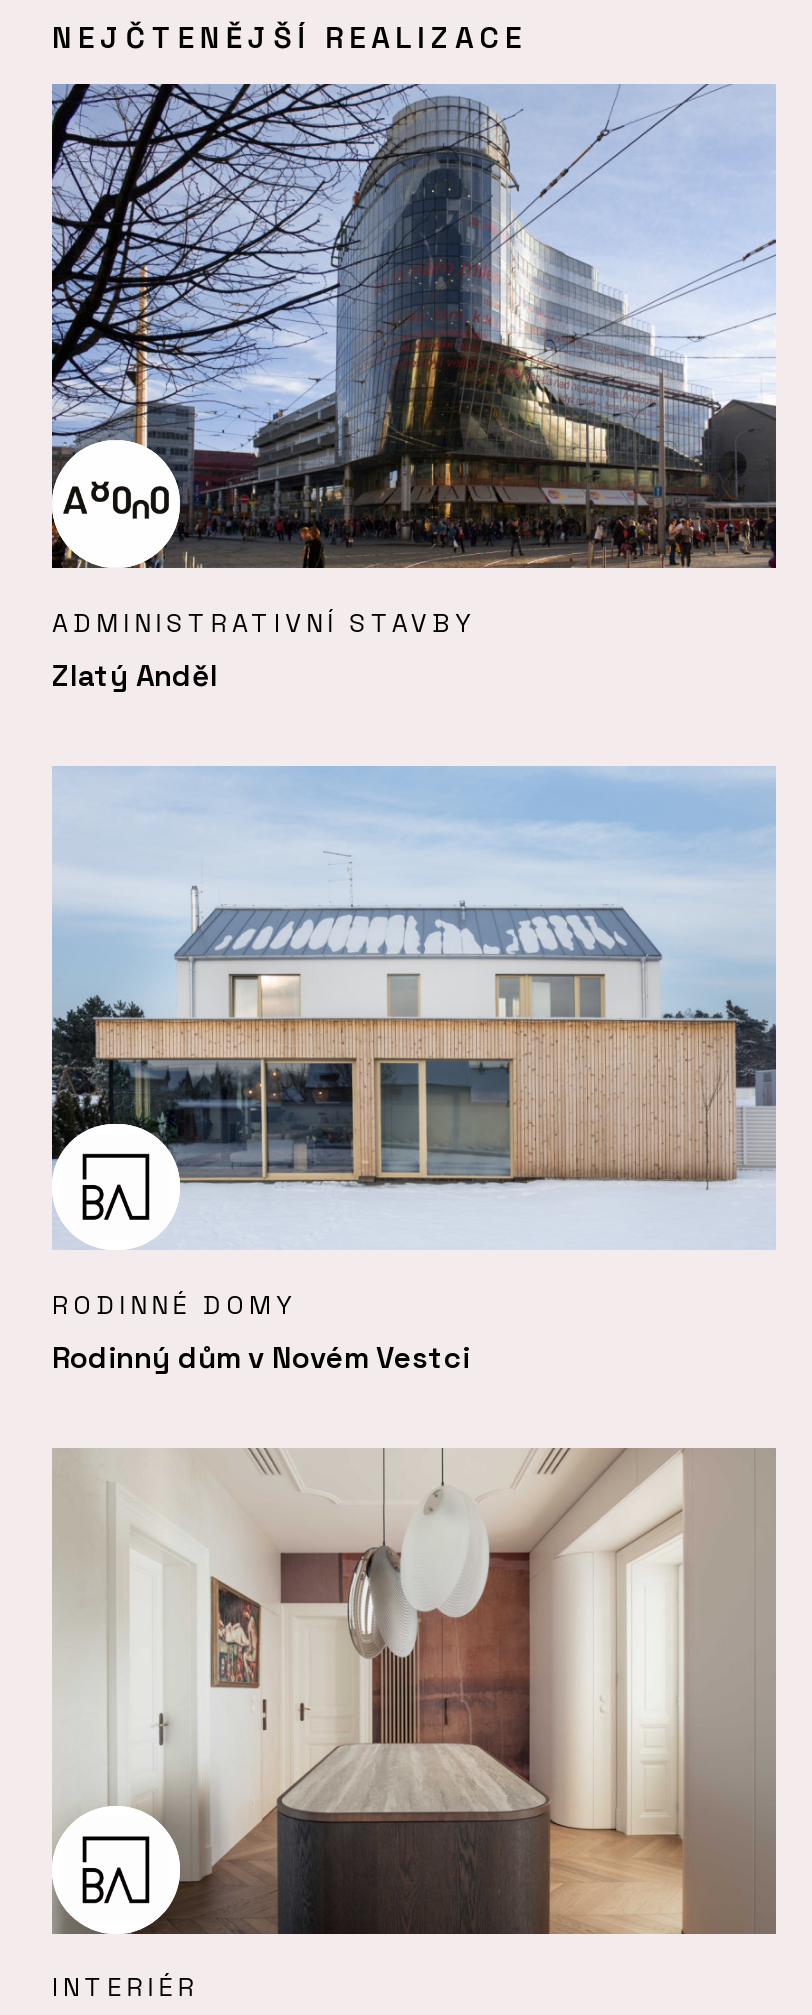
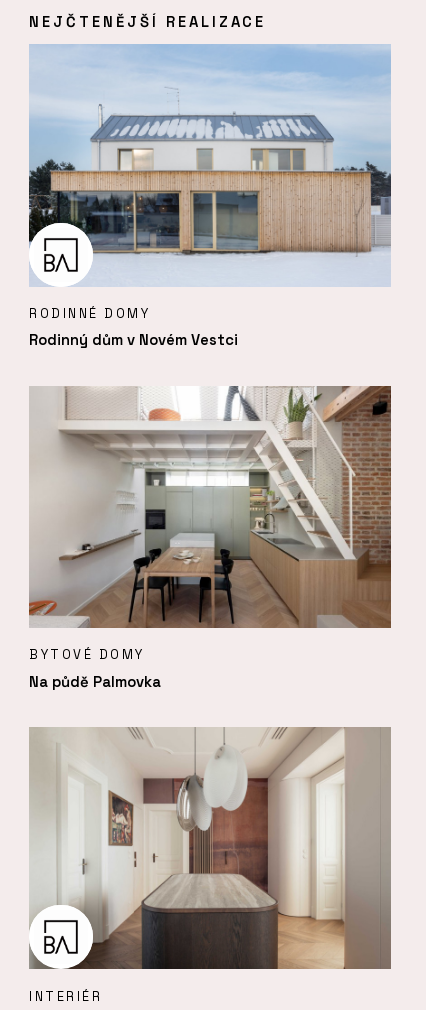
- [image]
- ADMINISTRATIVNÍ STAVBY
- Zlatý Anděl

moved up: [image] | RODINNÉ DOMY | Rodinný dům v Novém Vestci

+ [image]
+ BYTOVÉ DOMY
+ Na půdě Palmovka
